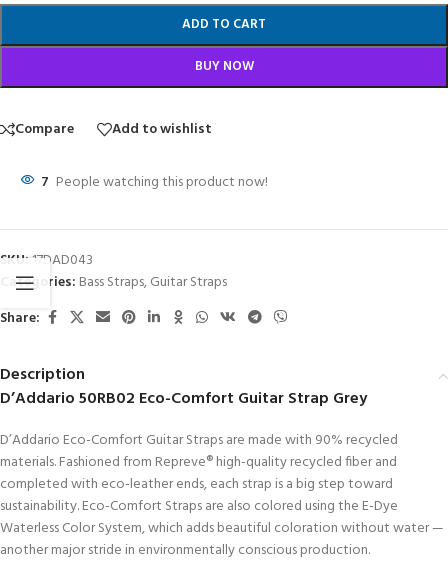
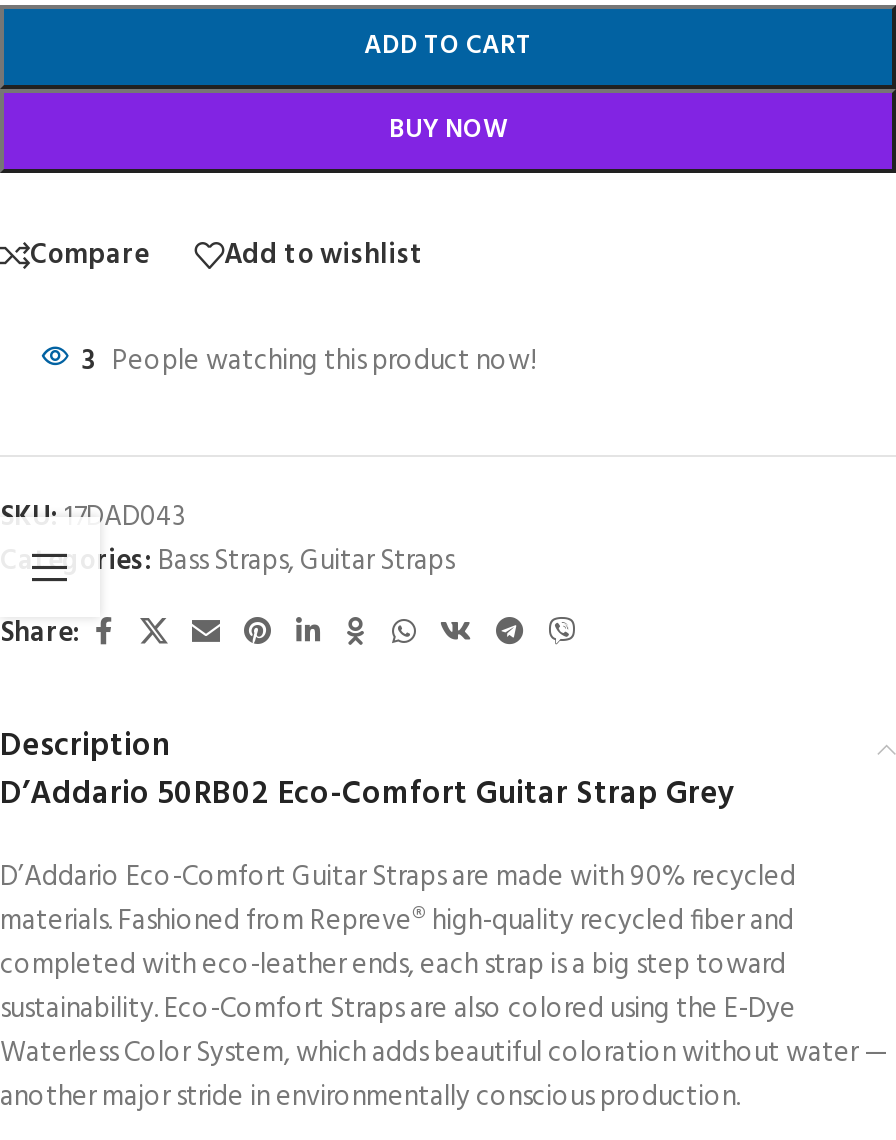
- 7 People watching this product now!
+ 3 People watching this product now!
